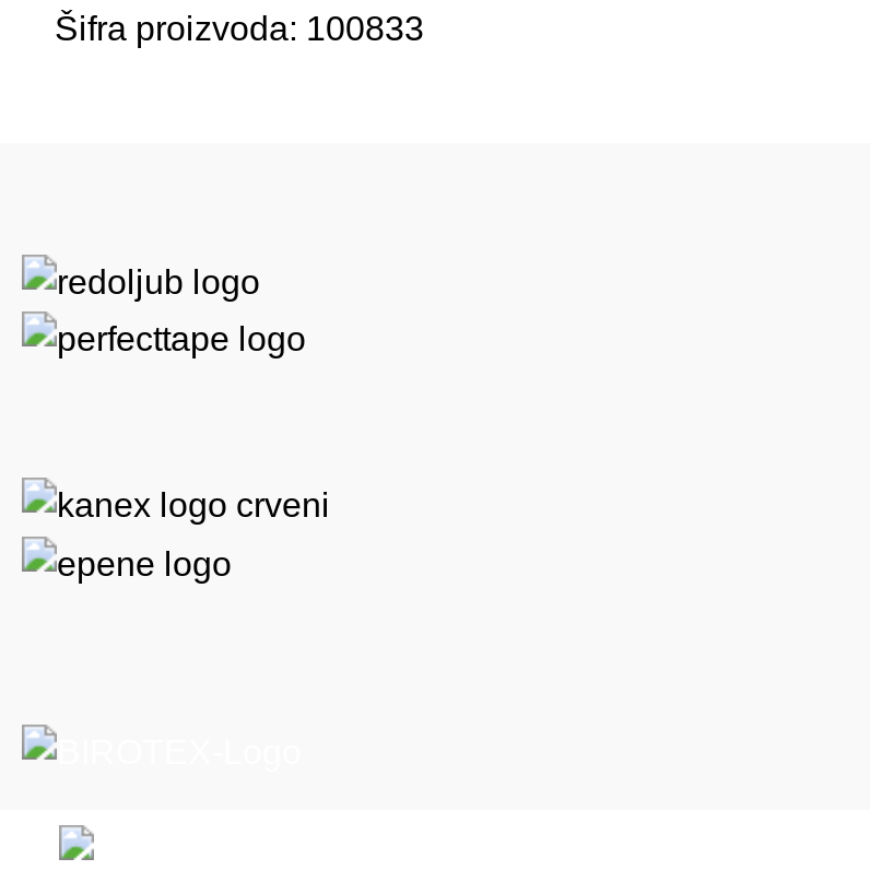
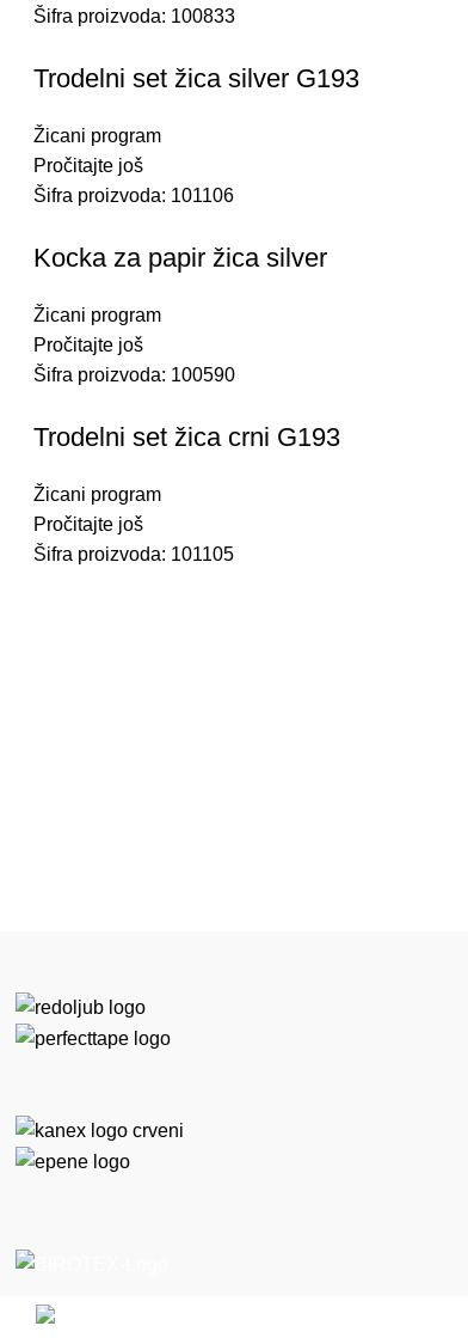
+ Trodelni set žica silver G193
+ Žicani program
+ Pročitajte još
+ Šifra proizvoda: 101106
+ Kocka za papir žica silver
+ Žicani program
+ Pročitajte još
+ Šifra proizvoda: 100590
+ Trodelni set žica crni G193
+ Žicani program
+ Pročitajte još
+ Šifra proizvoda: 101105
